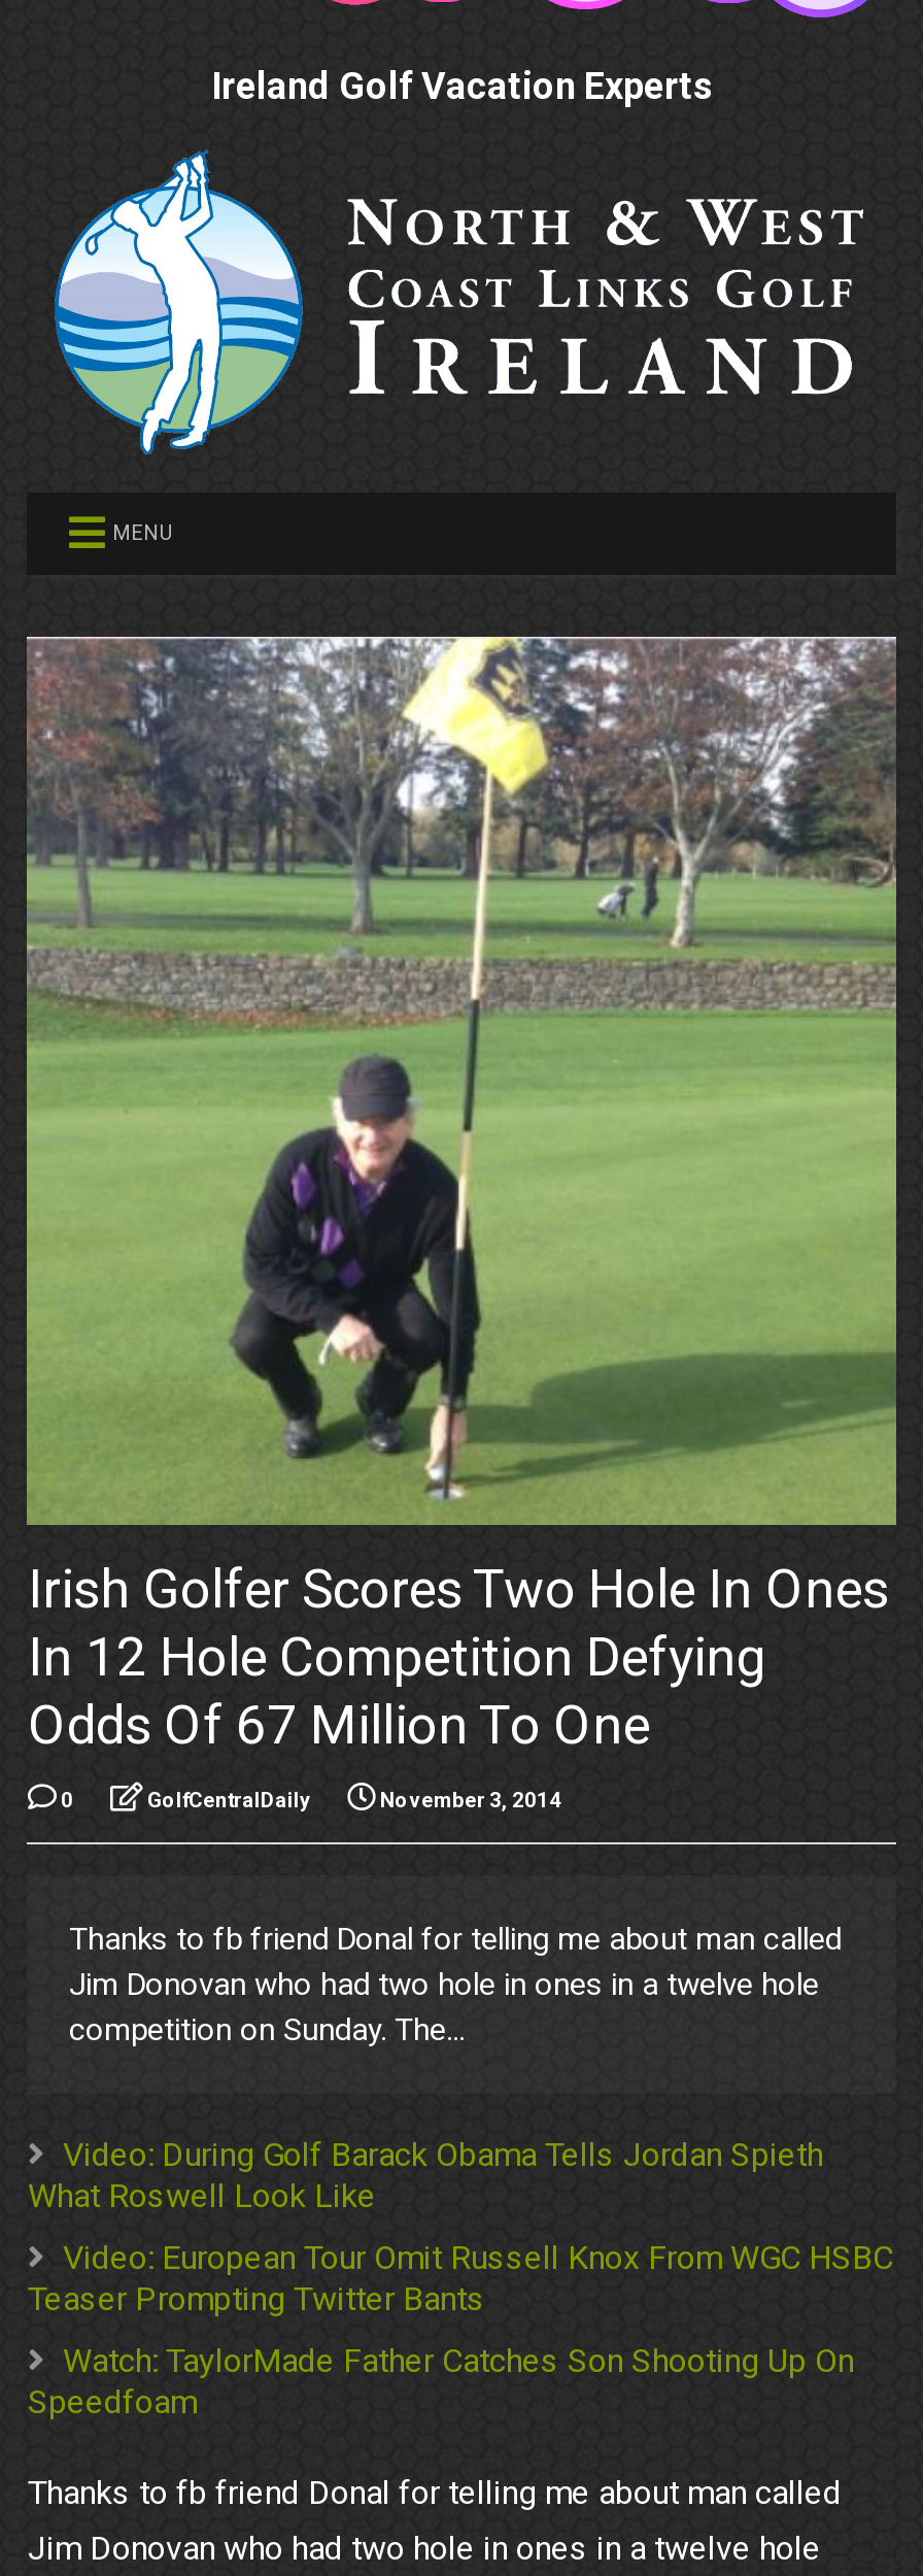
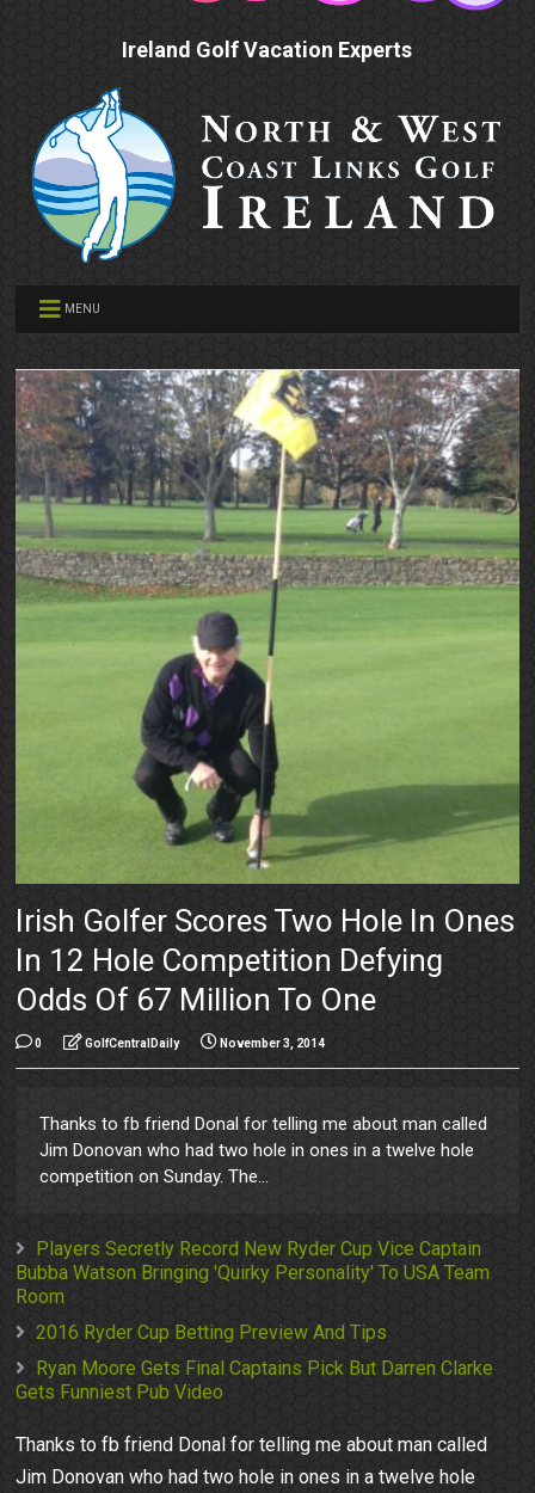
- Video: During Golf Barack Obama Tells Jordan Spieth
- What Roswell Look Like
+ Players Secretly Record New Ryder Cup Vice Captain
+ Bubba Watson Bringing 'Quirky Personality' To USA Team
+ Room

- Video: European Tour Omit Russell Knox From WGC HSBC
- Teaser Prompting Twitter Bants
+ 2016 Ryder Cup Betting Preview And Tips

- Watch: TaylorMade Father Catches Son Shooting Up On
- Speedfoam
+ Ryan Moore Gets Final Captains Pick But Darren Clarke
+ Gets Funniest Pub Video
